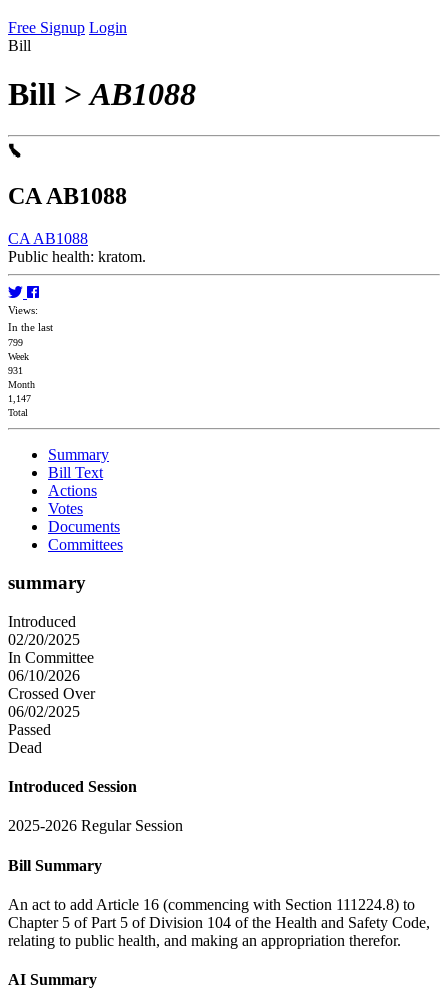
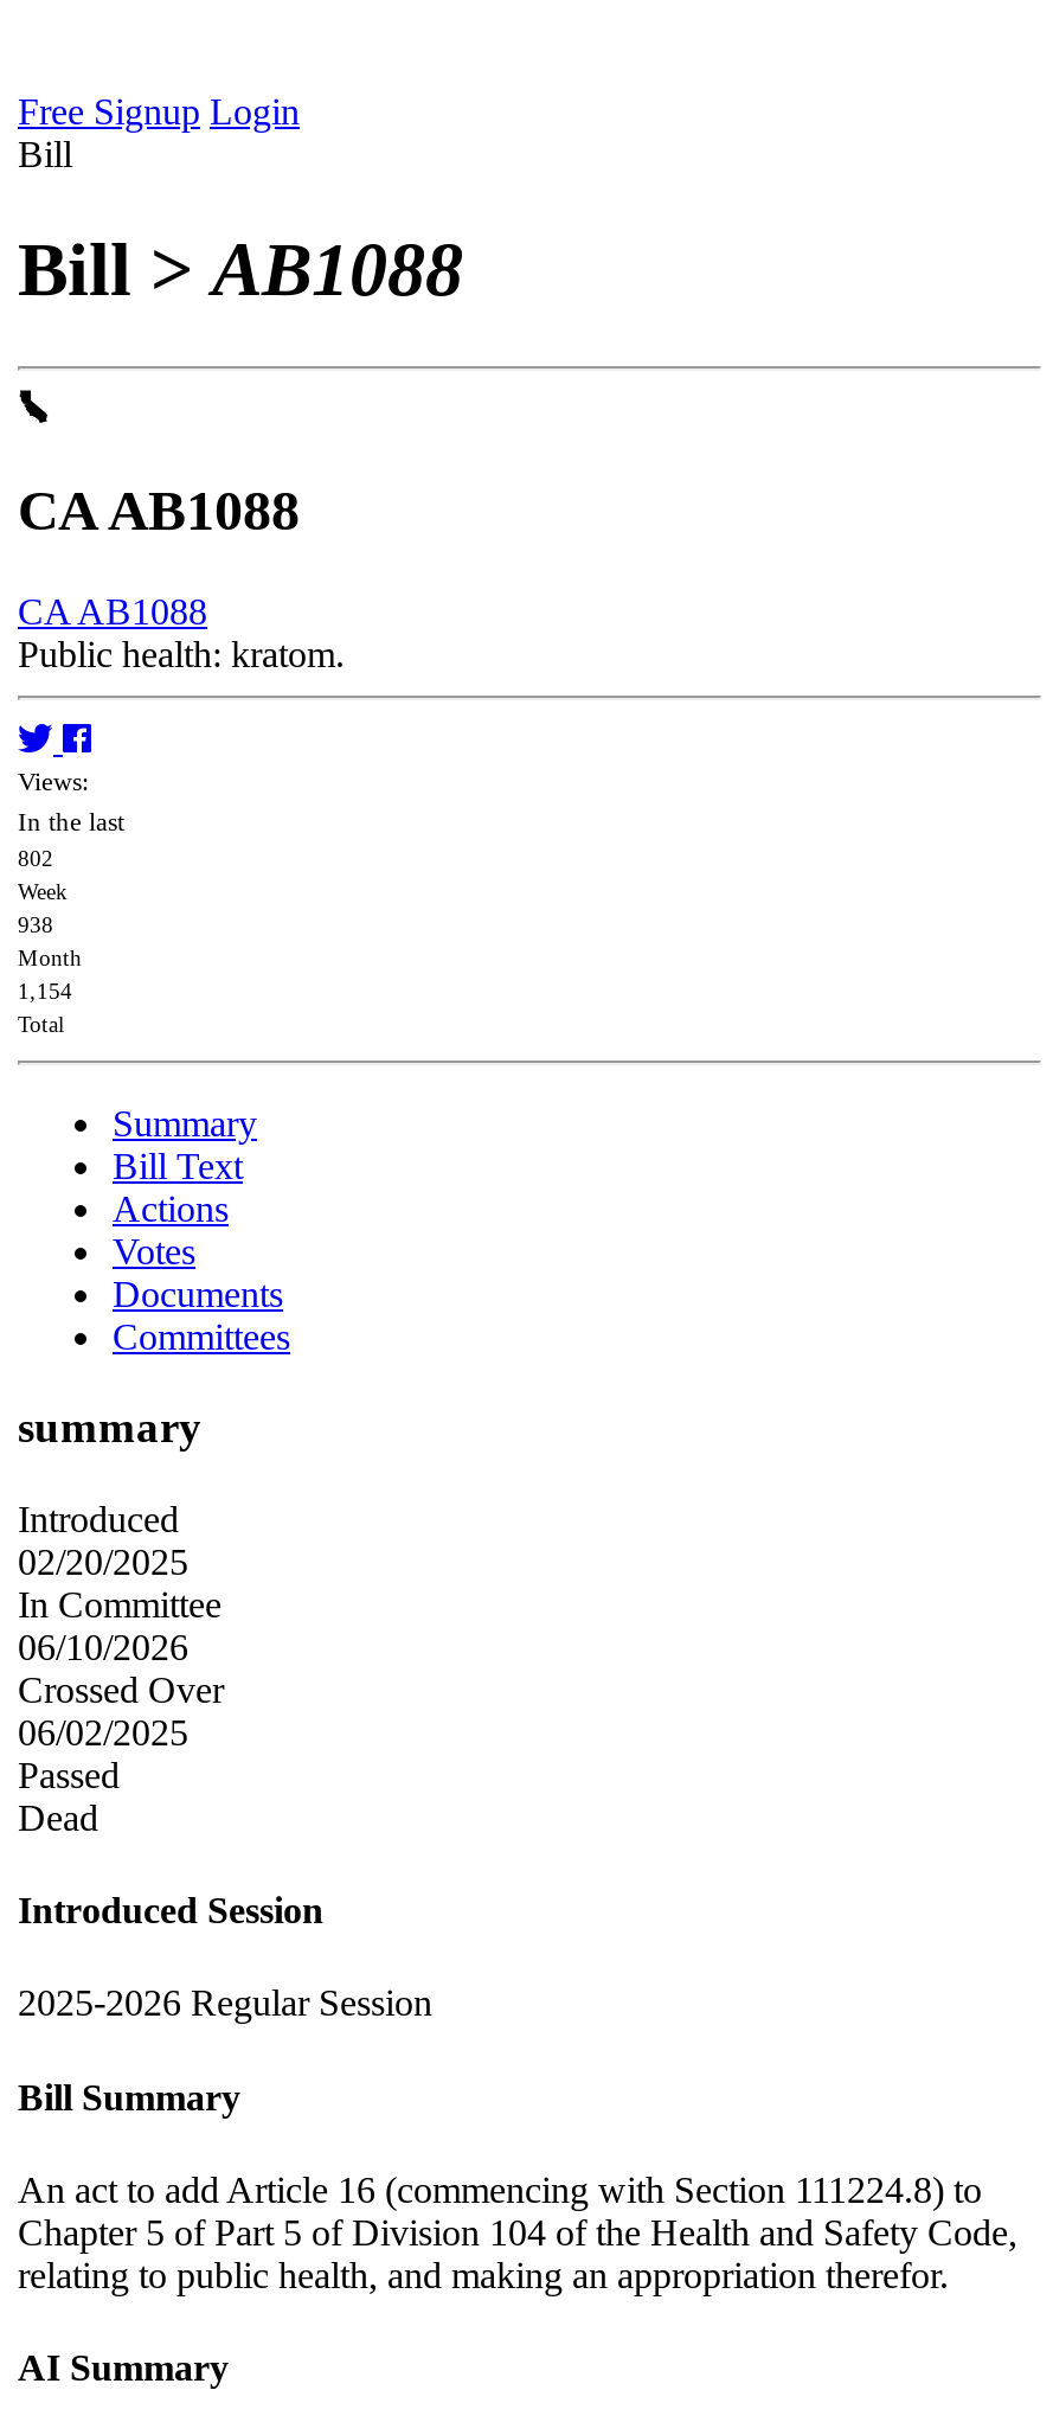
- 799
+ 802

- 931
+ 938

- 1,147
+ 1,154
